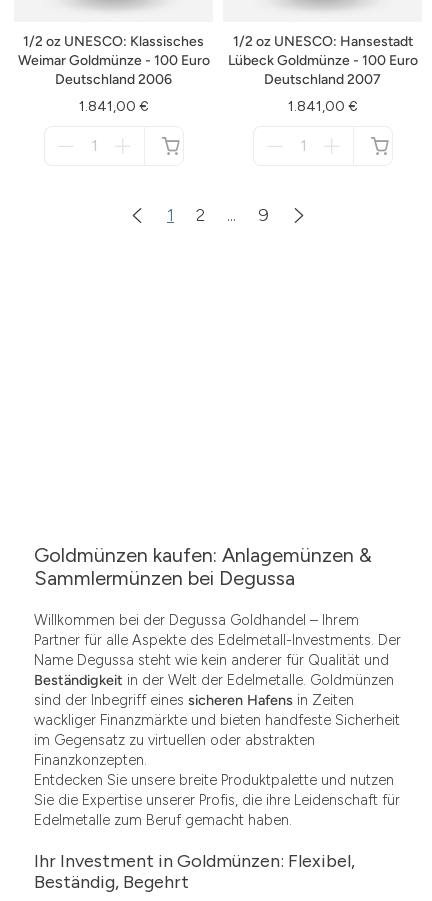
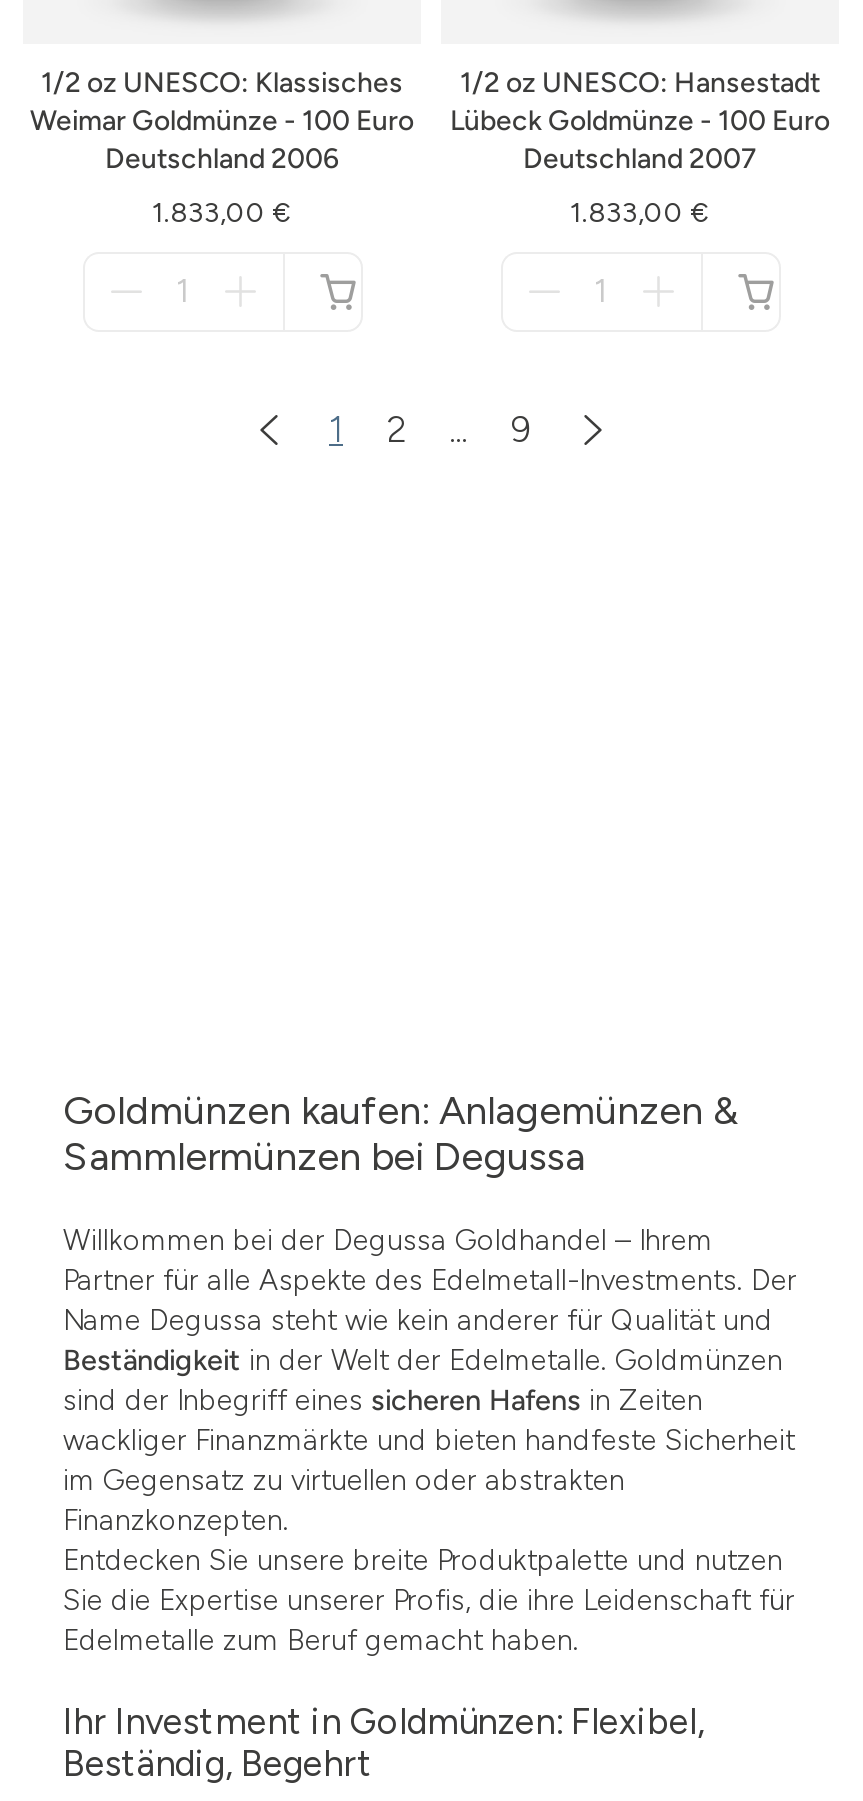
- 1.841,00 €
+ 1.833,00 €

- 1.841,00 €
+ 1.833,00 €
